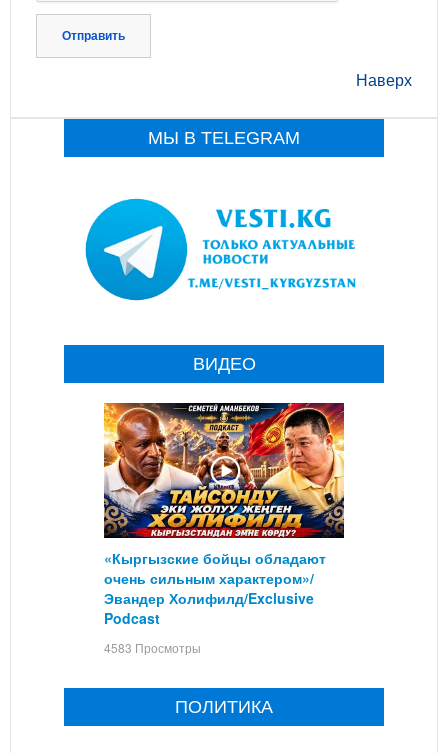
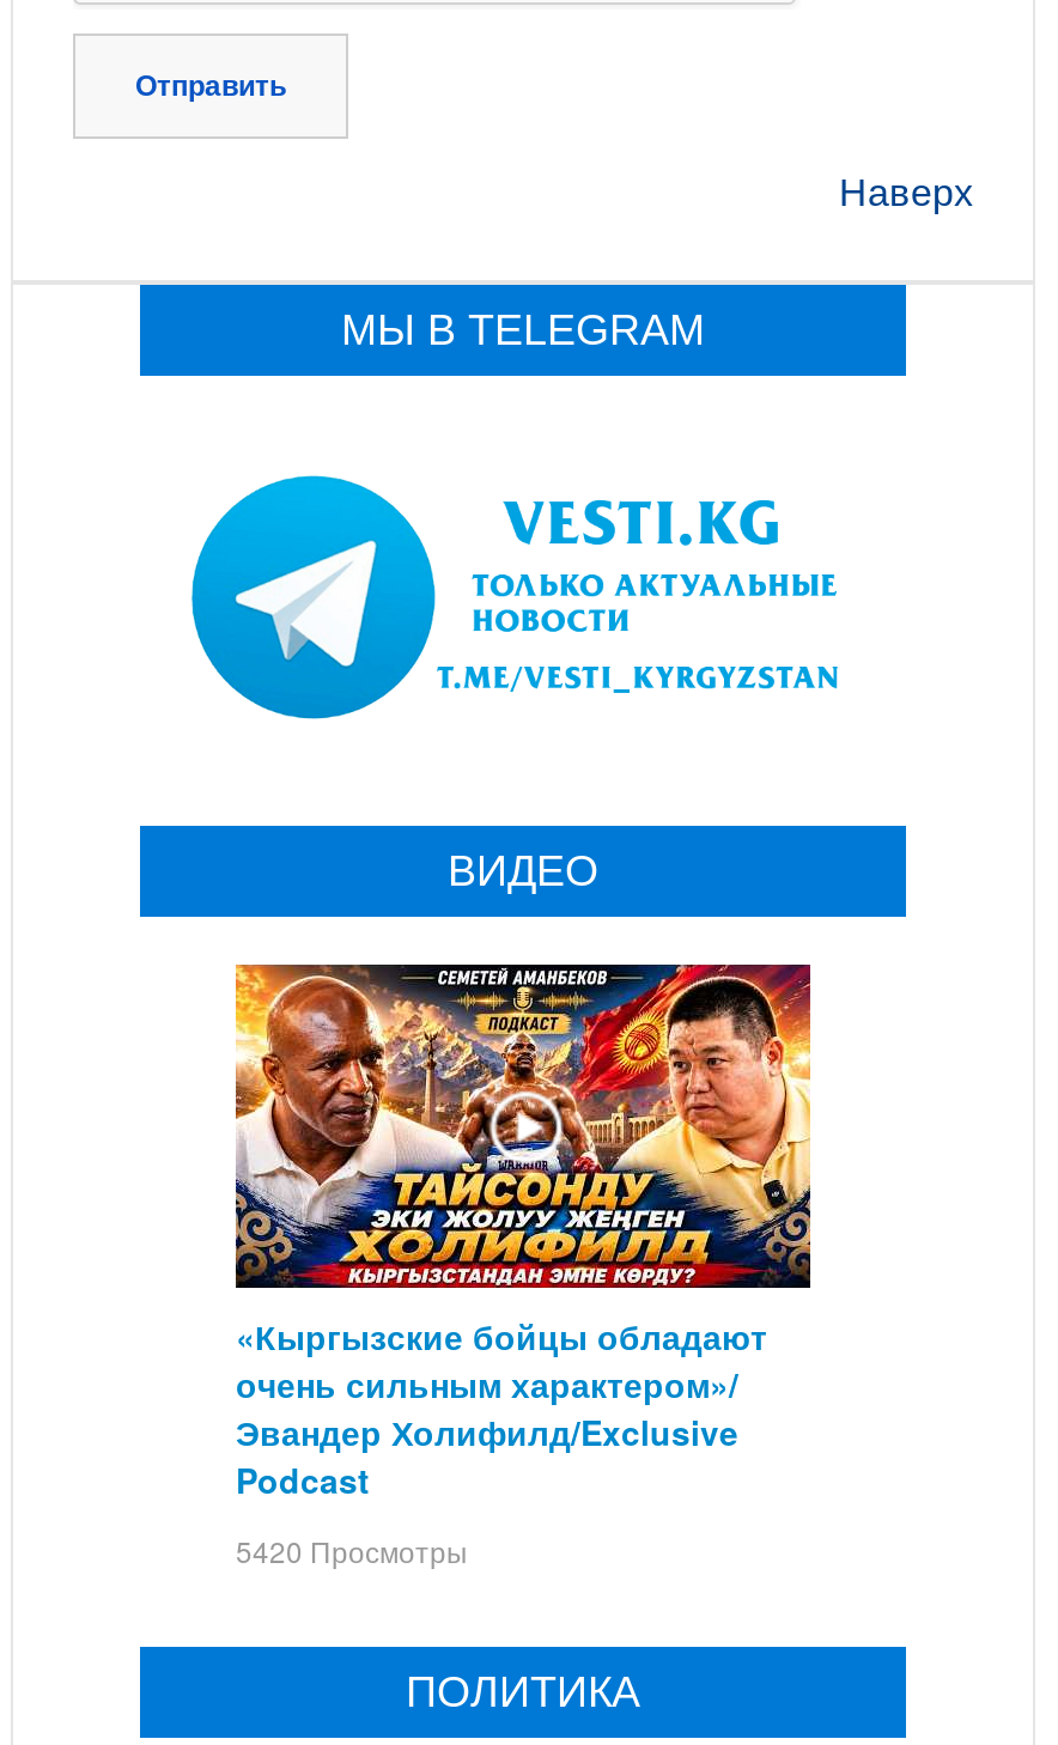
- 4583 Просмотры
+ 5420 Просмотры
